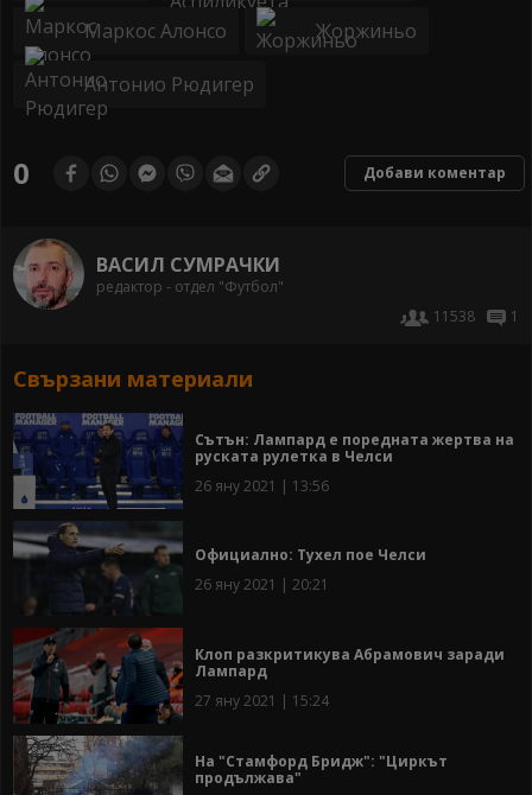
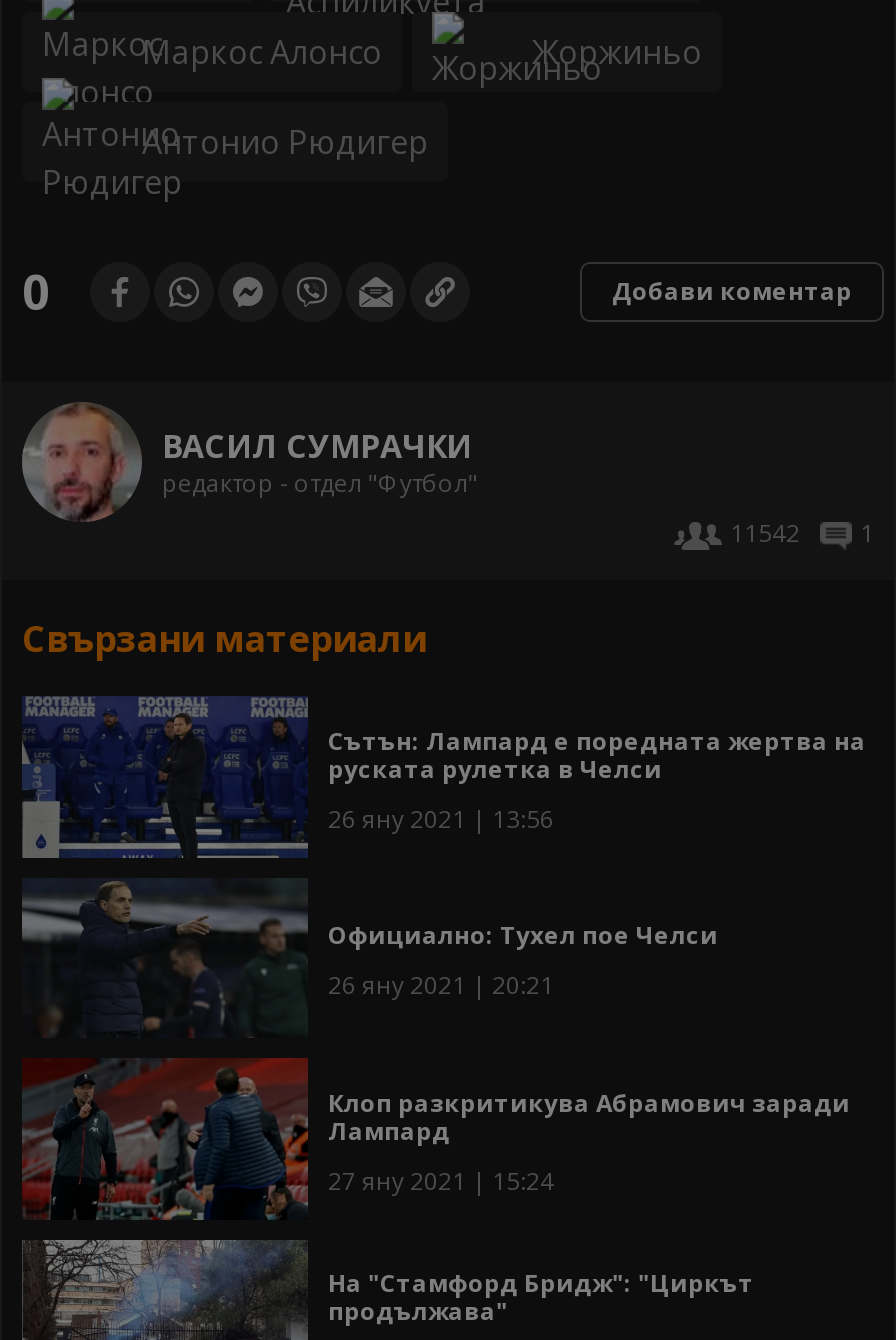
- 11538 1
+ 11542 1
